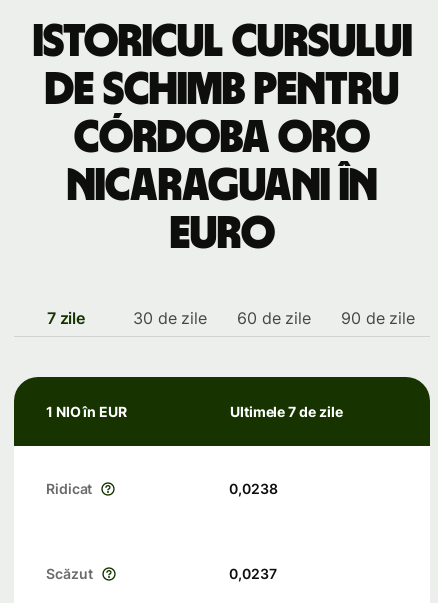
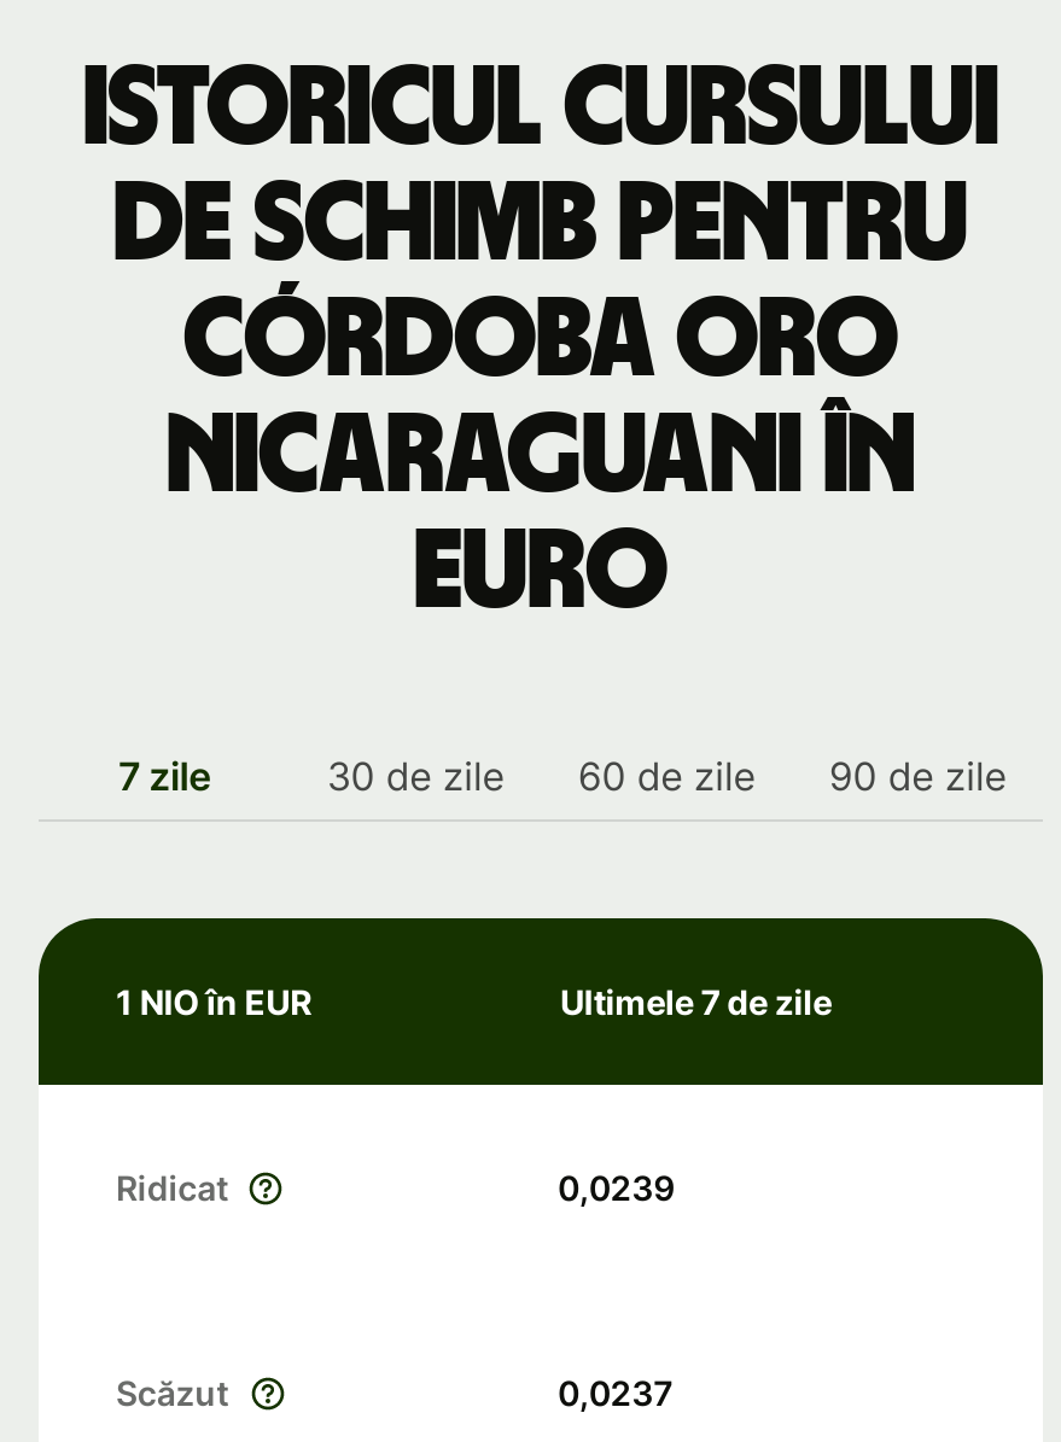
- 0,0238
+ 0,0239
